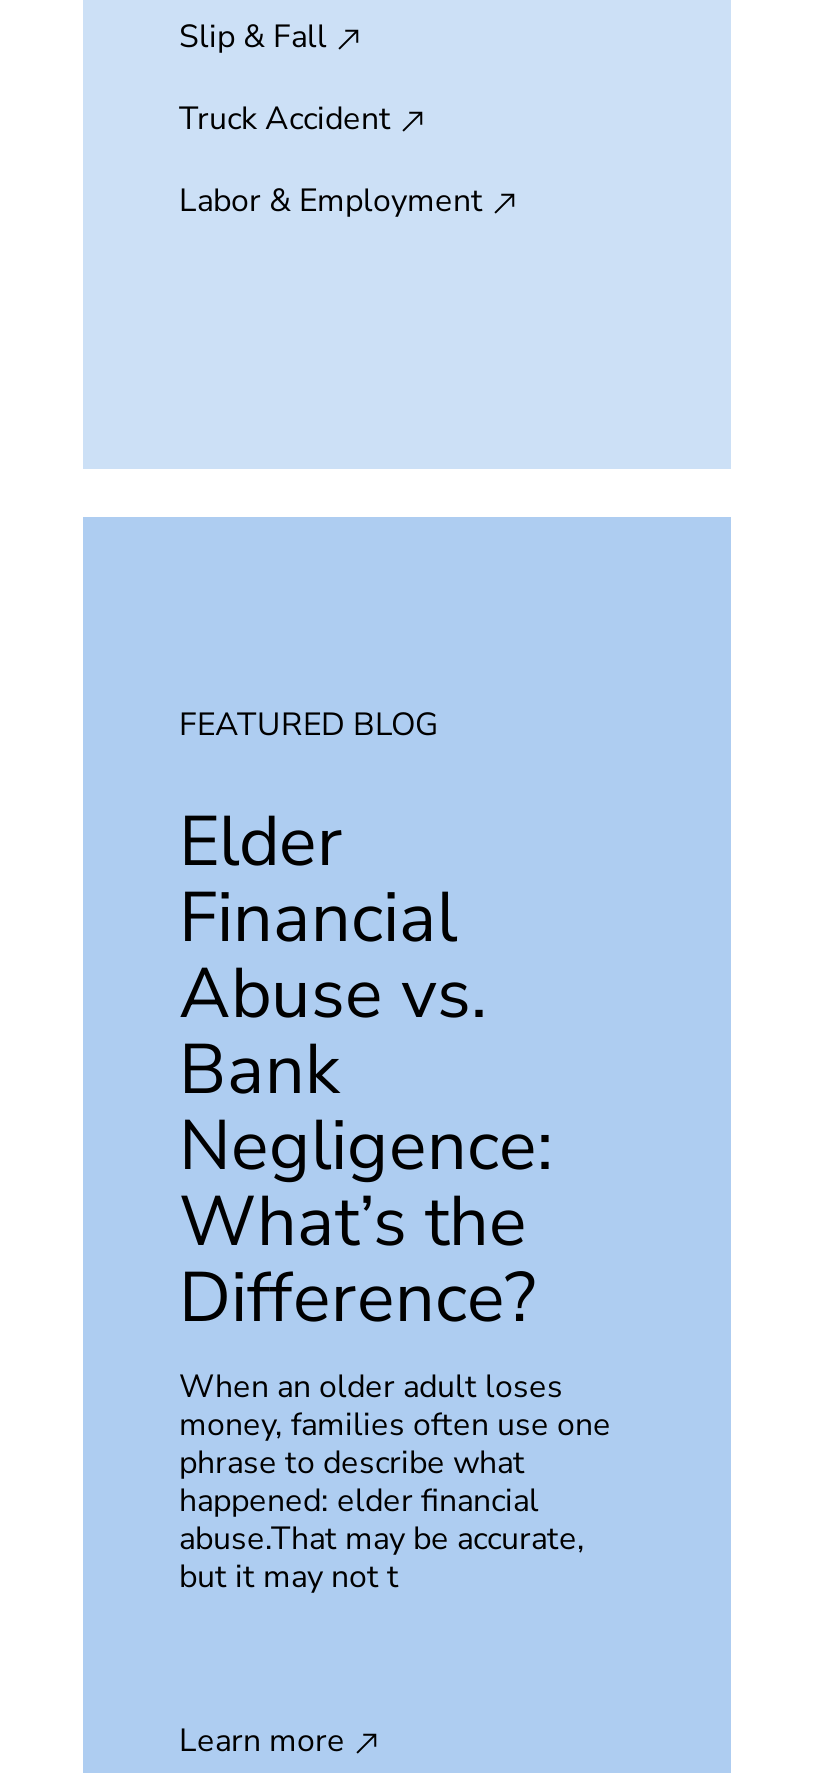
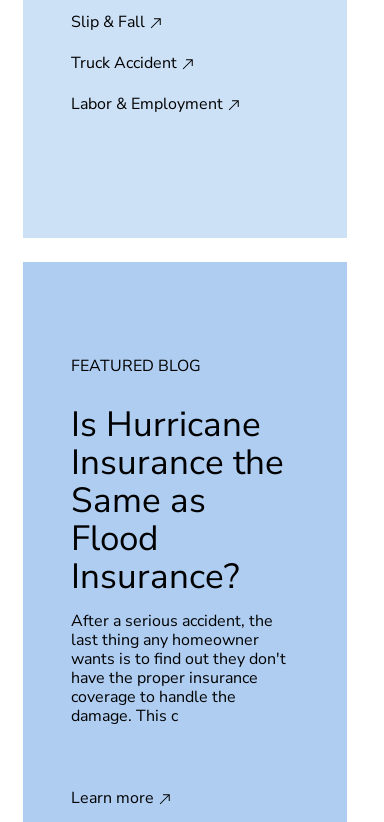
- Elder
- Financial
- Abuse vs.
- Bank
- Negligence:
- What’s the
- Difference?
- When an older adult loses
- money, families often use one
- phrase to describe what
- happened: elder financial
- abuse.That may be accurate,
- but it may not t
+ Is Hurricane
+ Insurance the
+ Same as
+ Flood
+ Insurance?
+ After a serious accident, the
+ last thing any homeowner
+ wants is to find out they don't
+ have the proper insurance
+ coverage to handle the
+ damage. This c
